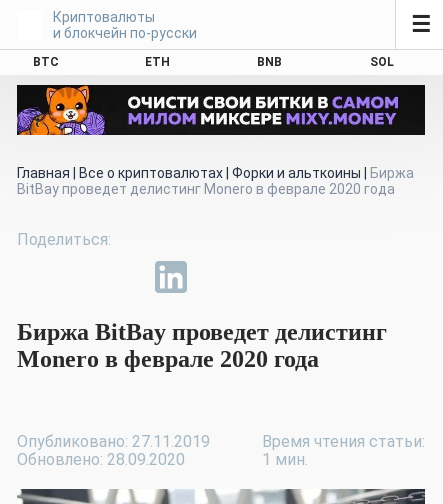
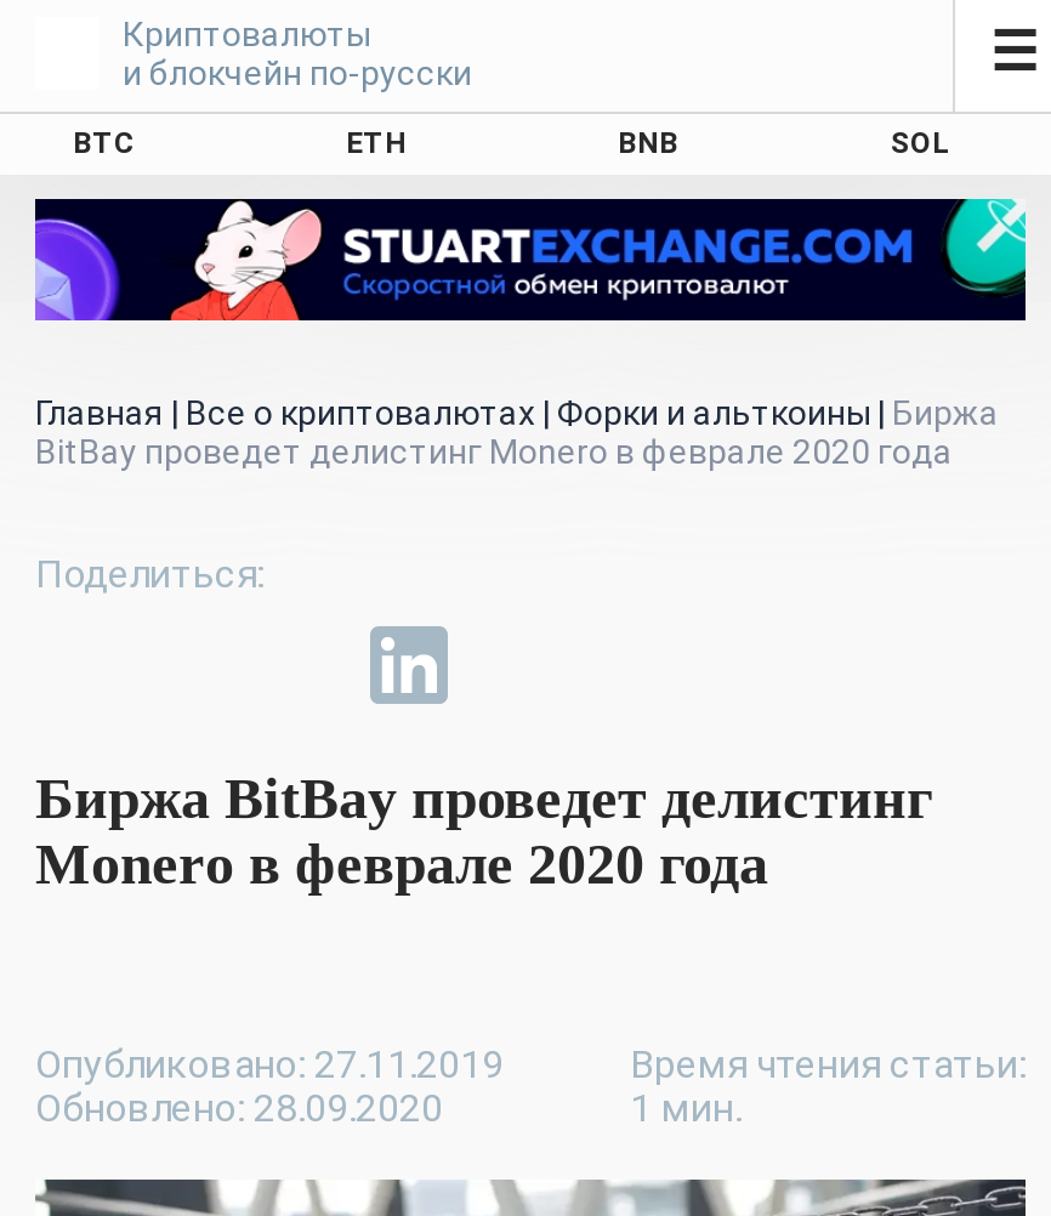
- [image]
+ [image]
